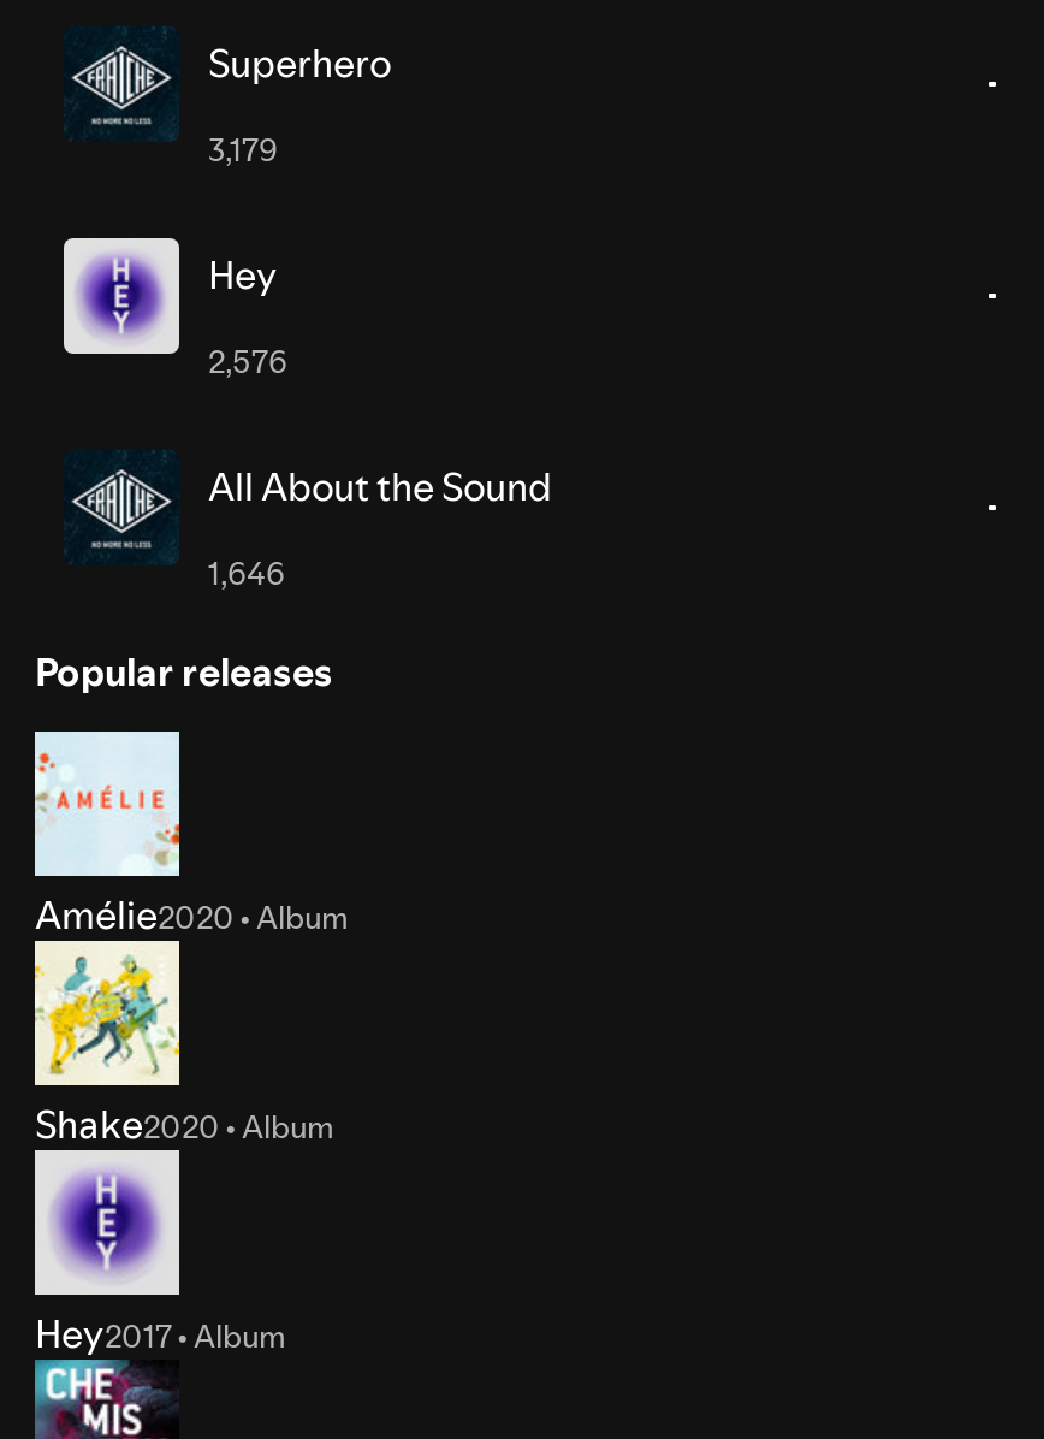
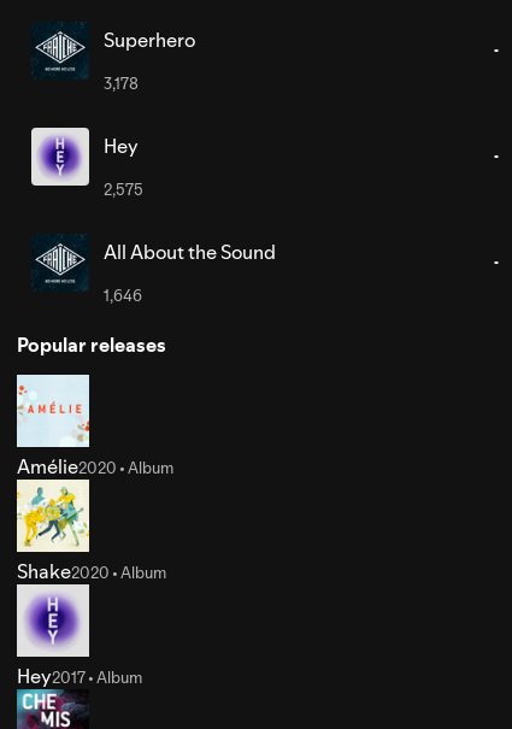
- 3,179
+ 3,178

- 2,576
+ 2,575
